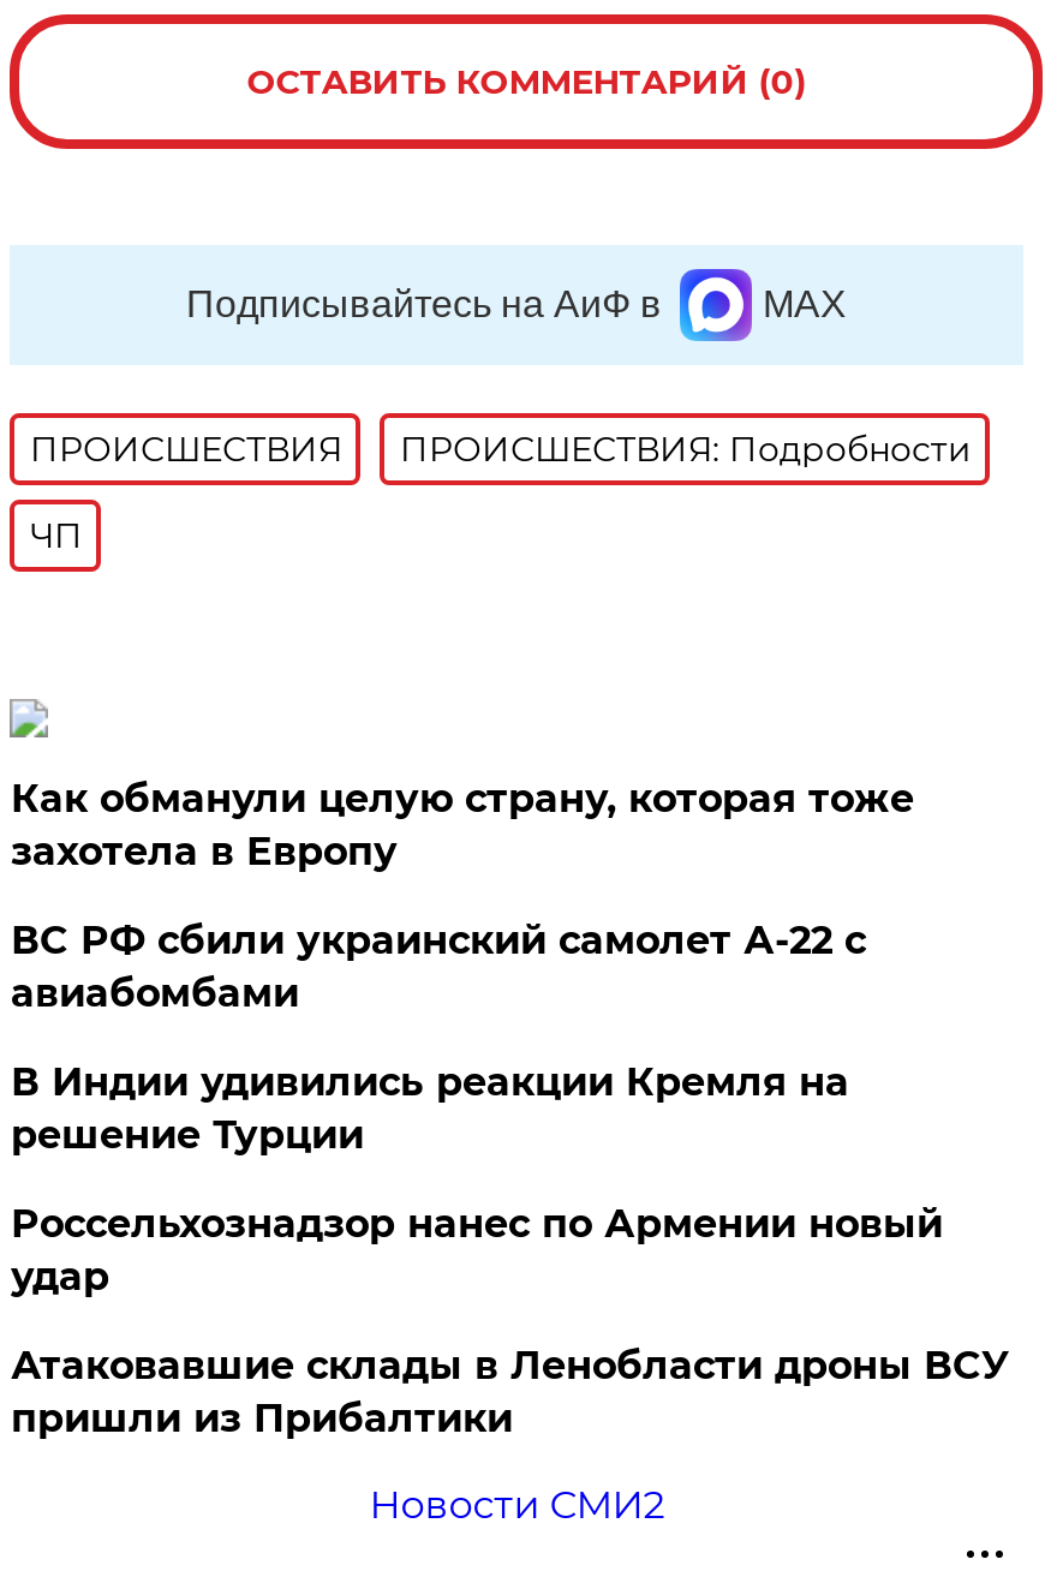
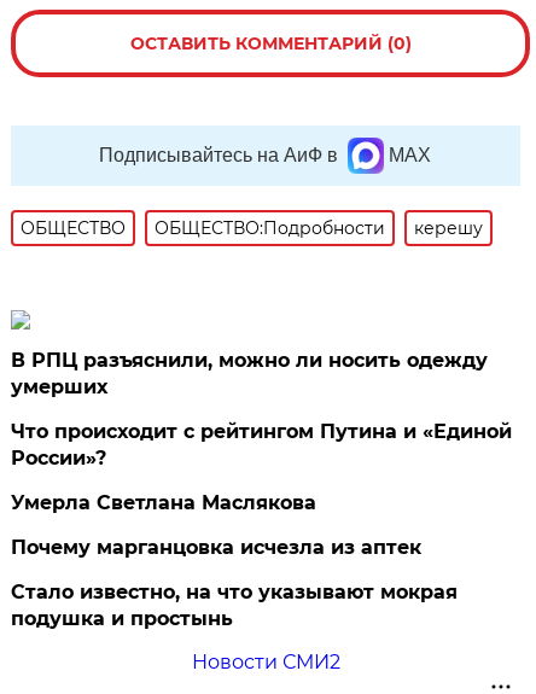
- ПРОИСШЕСТВИЯ
- ПРОИСШЕСТВИЯ: Подробности
- ЧП
+ ОБЩЕСТВО
+ ОБЩЕСТВО:Подробности
+ керешу

- Как обманули целую страну, которая тоже
- захотела в Европу
- ВС РФ сбили украинский самолет А-22 с
- авиабомбами
- В Индии удивились реакции Кремля на
- решение Турции
- Россельхознадзор нанес по Армении новый
- удар
- Атаковавшие склады в Ленобласти дроны ВСУ
- пришли из Прибалтики
+ В РПЦ разъяснили, можно ли носить одежду
+ умерших
+ Что происходит с рейтингом Путина и «Единой
+ России»?
+ Умерла Светлана Маслякова
+ Почему марганцовка исчезла из аптек
+ Стало известно, на что указывают мокрая
+ подушка и простынь
